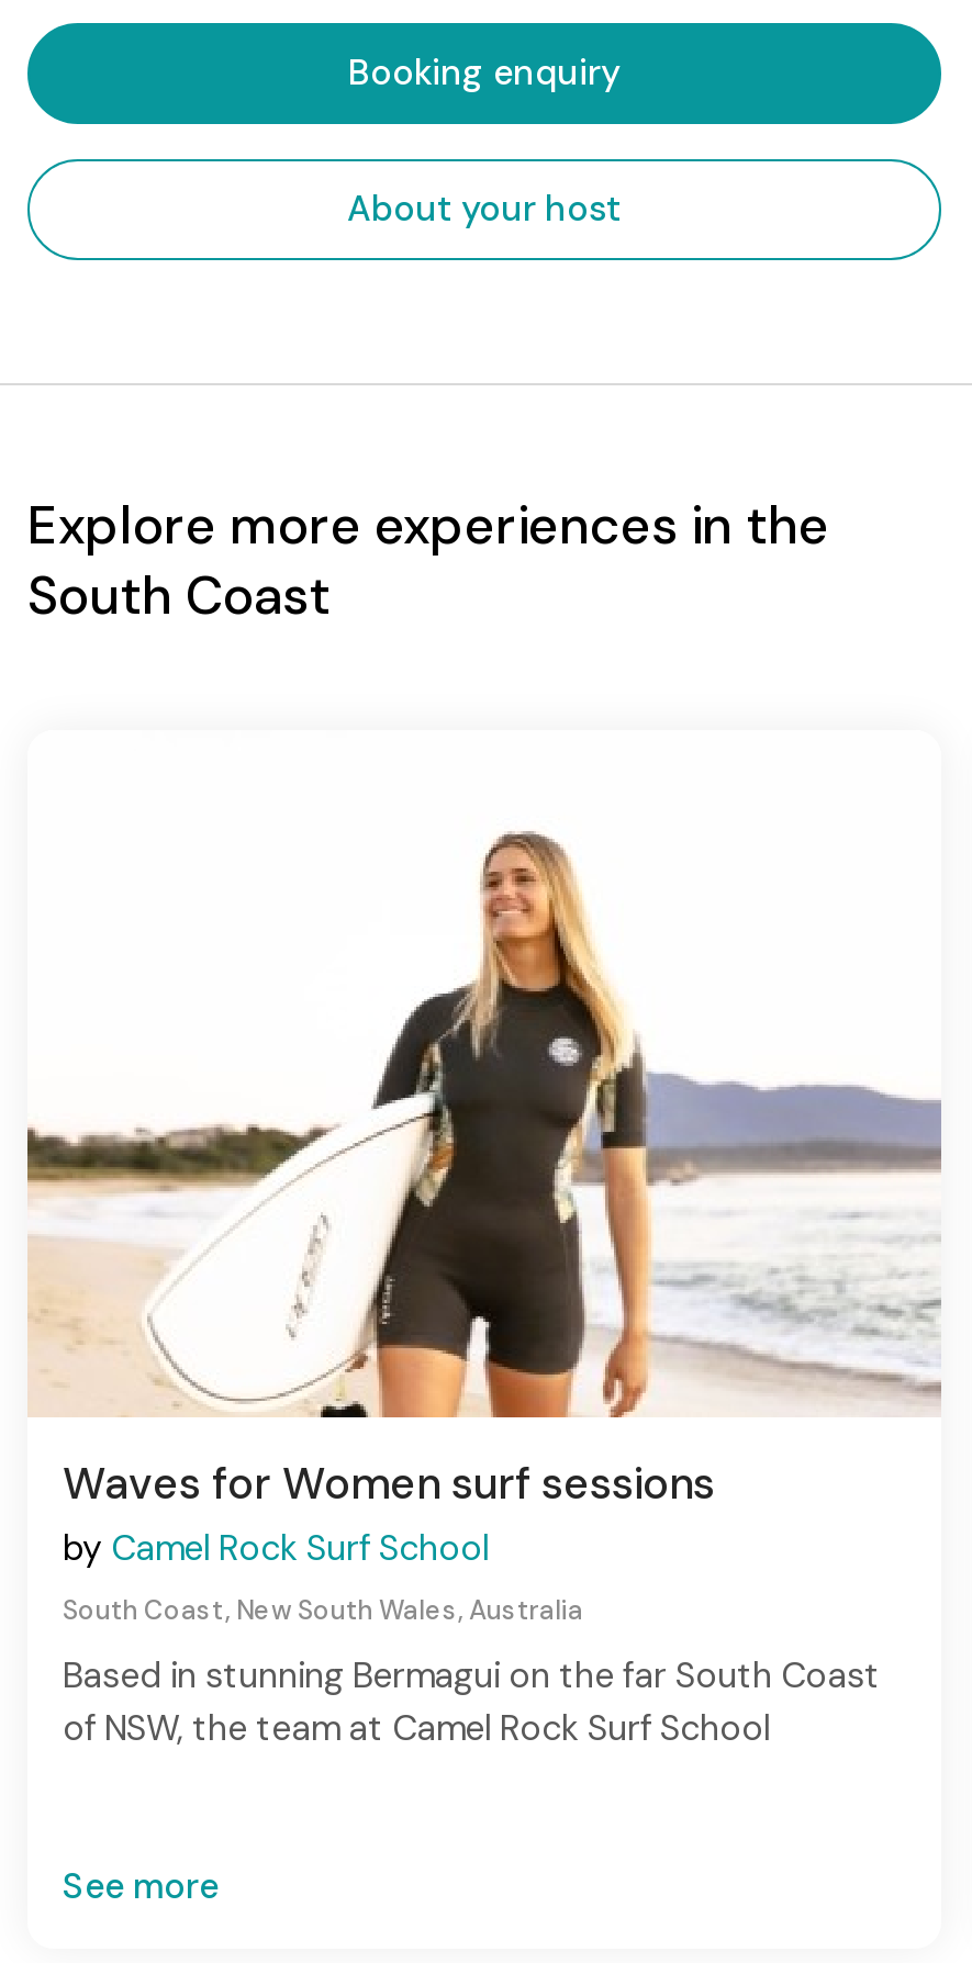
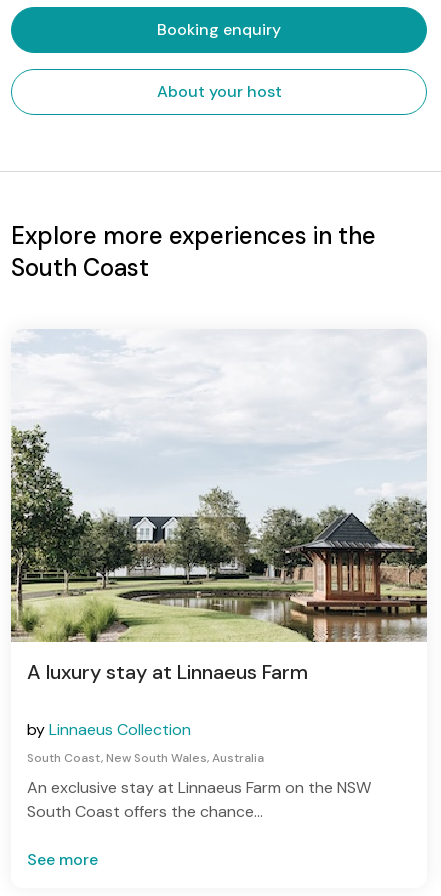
- [image]
- Waves for Women surf sessions
- by Camel Rock Surf School
+ [image]
+ A luxury stay at Linnaeus Farm
+ by Linnaeus Collection

moved down: South Coast, New South Wales, Australia

- Based in stunning Bermagui on the far South Coast
- of NSW, the team at Camel Rock Surf School
+ An exclusive stay at Linnaeus Farm on the NSW
+ South Coast offers the chance...
